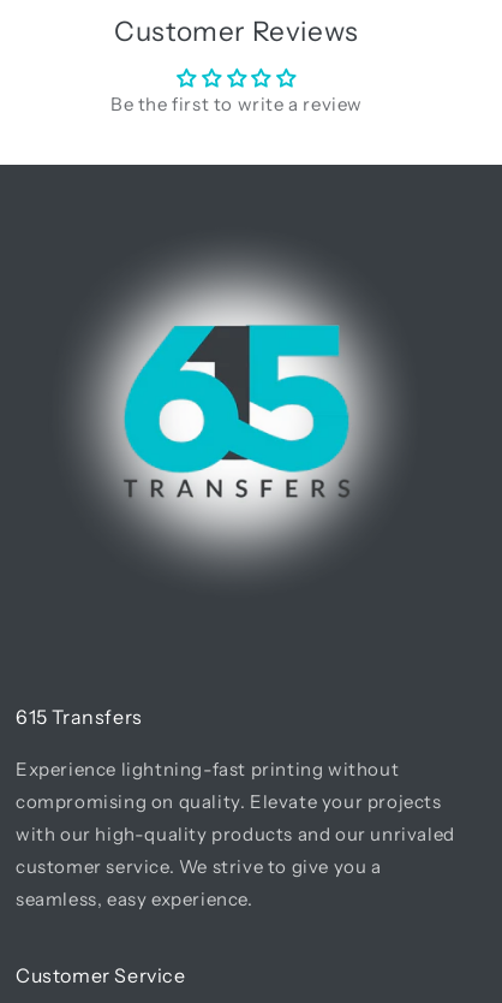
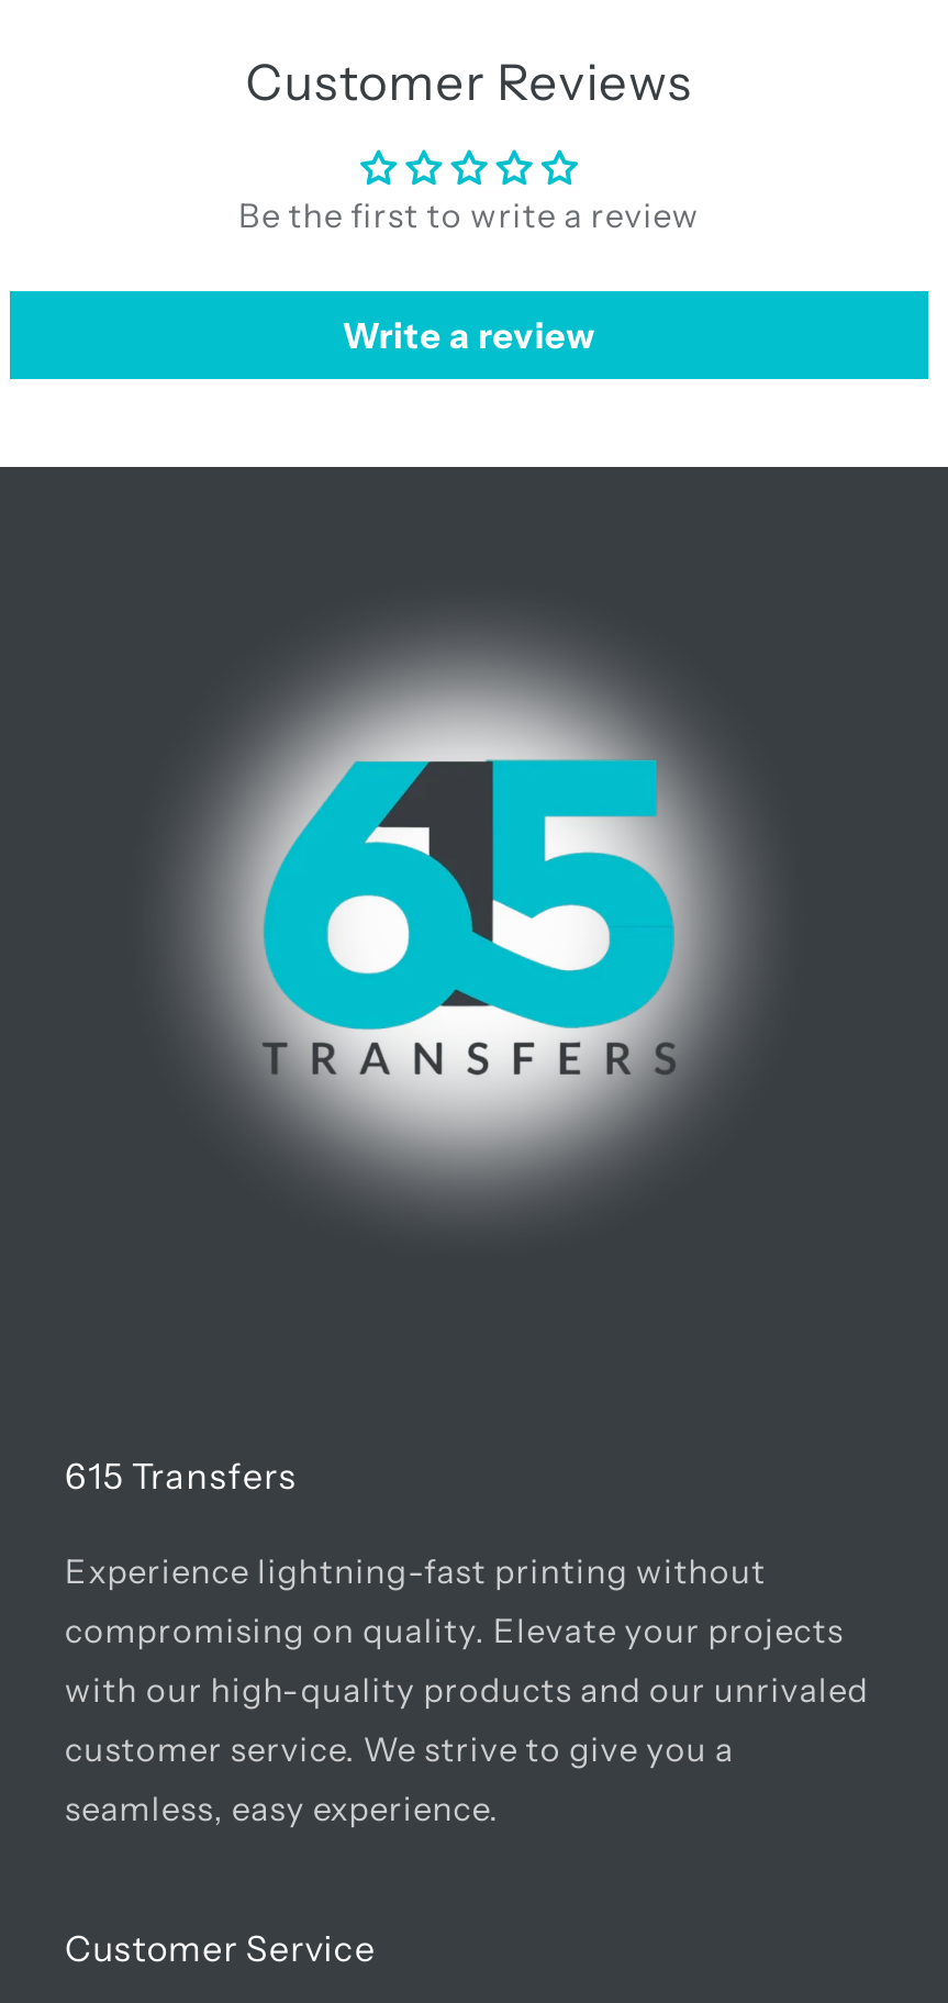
+ Write a review
